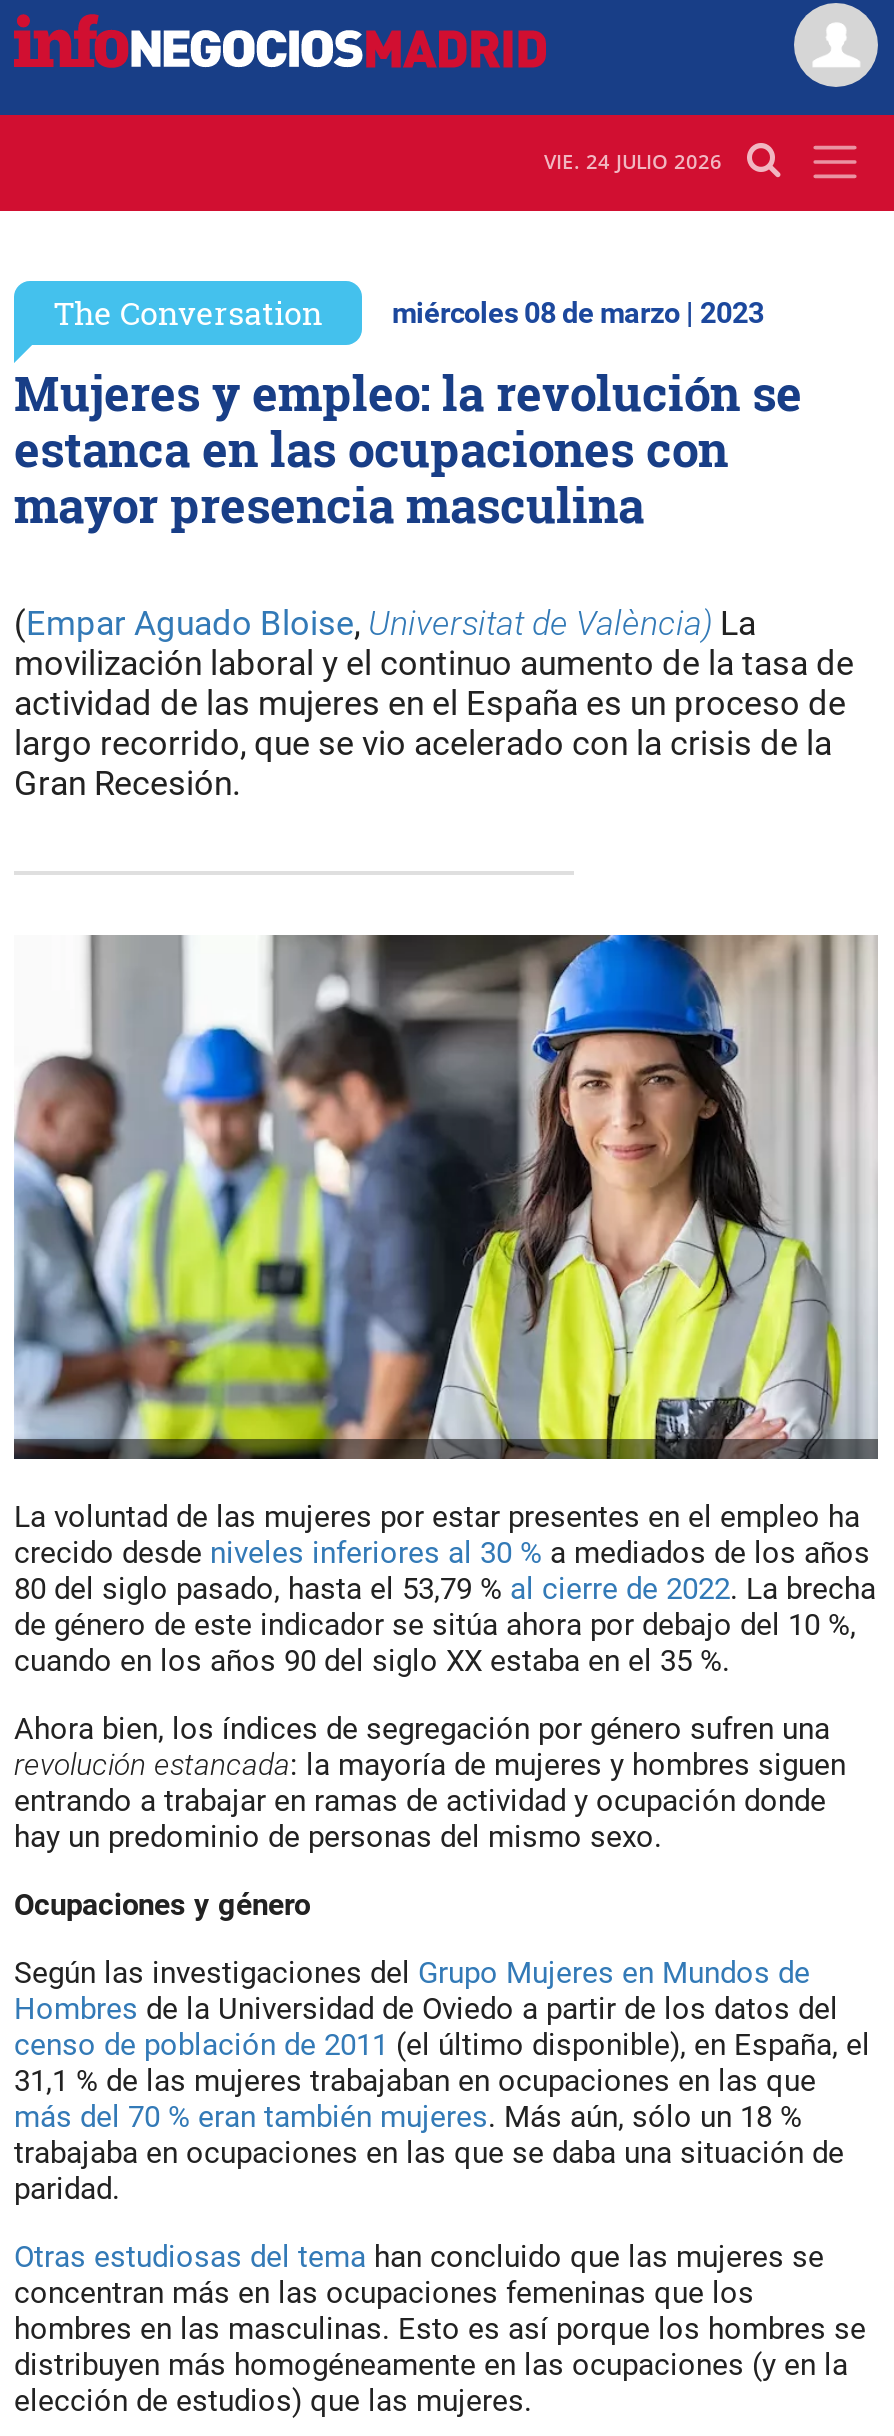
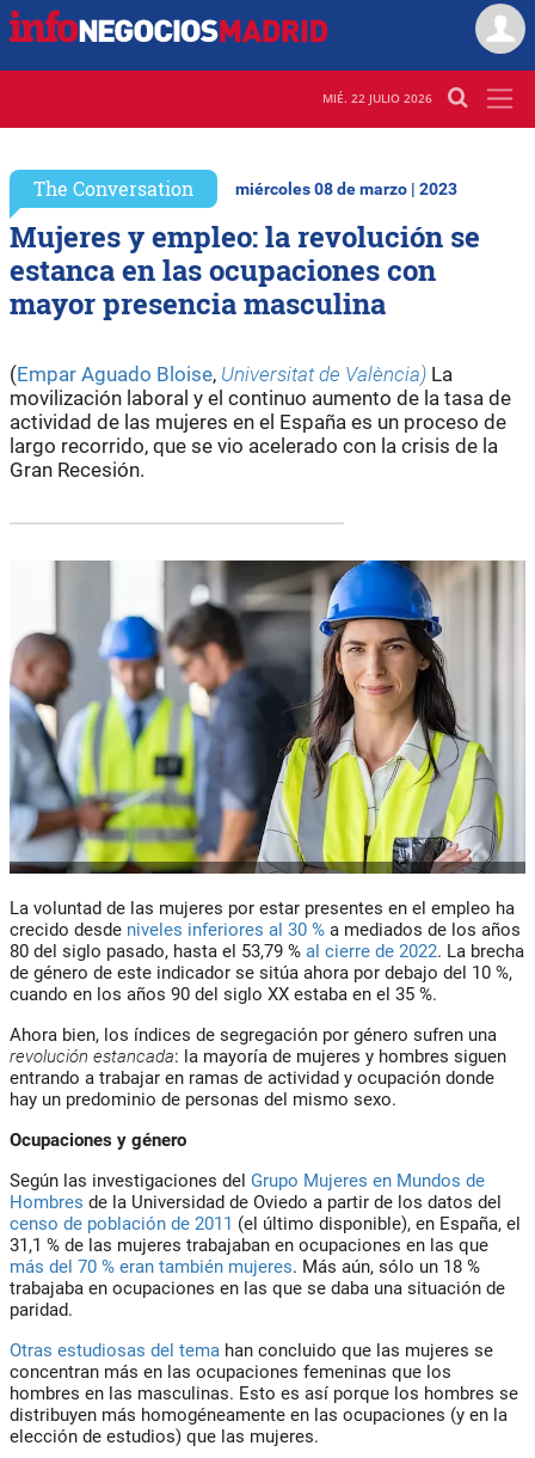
- VIE. 24 JULIO 2026
+ MIÉ. 22 JULIO 2026
